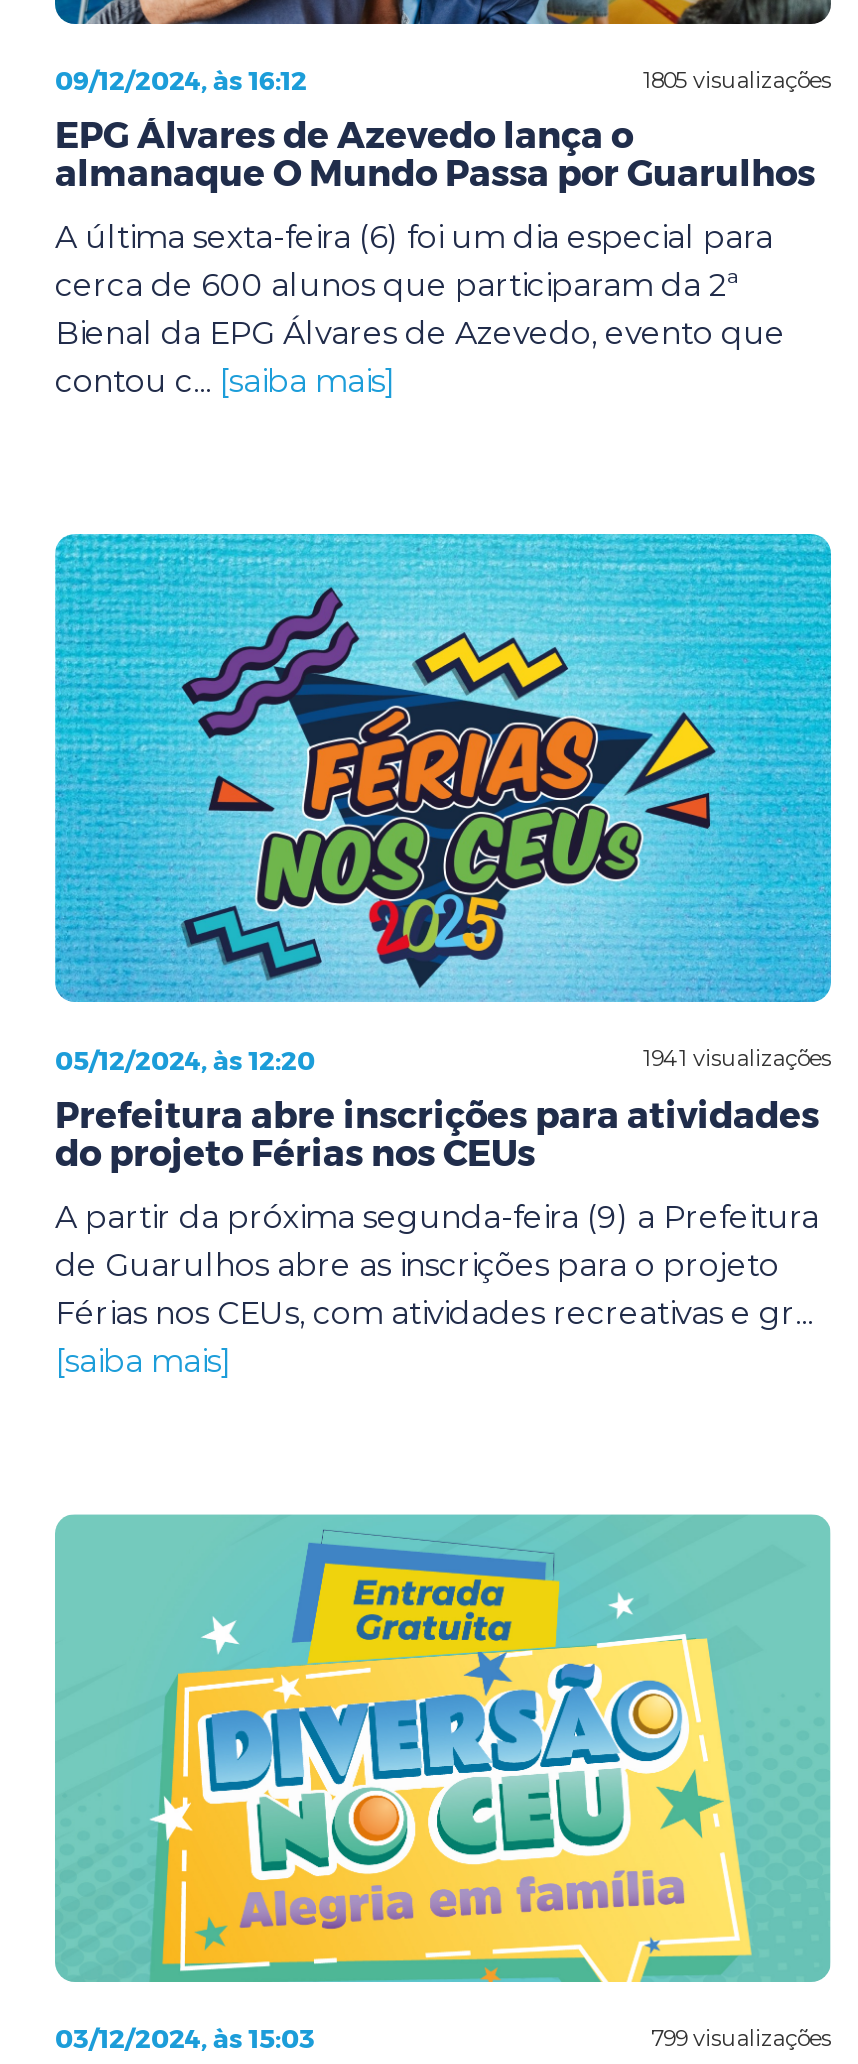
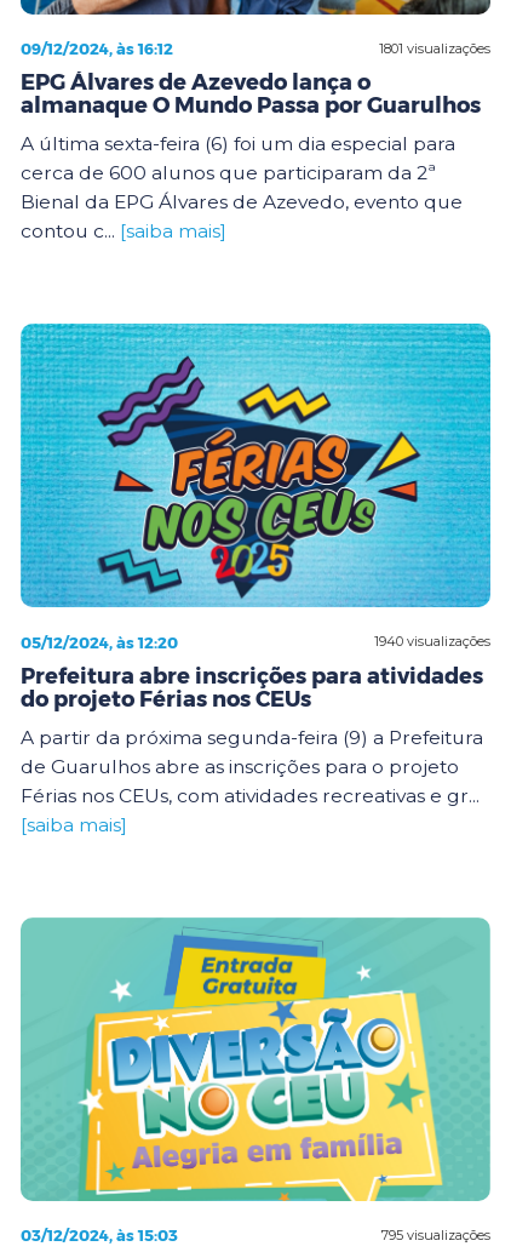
- 1805 visualizações
+ 1801 visualizações

- 1941 visualizações
+ 1940 visualizações

- 799 visualizações
+ 795 visualizações
